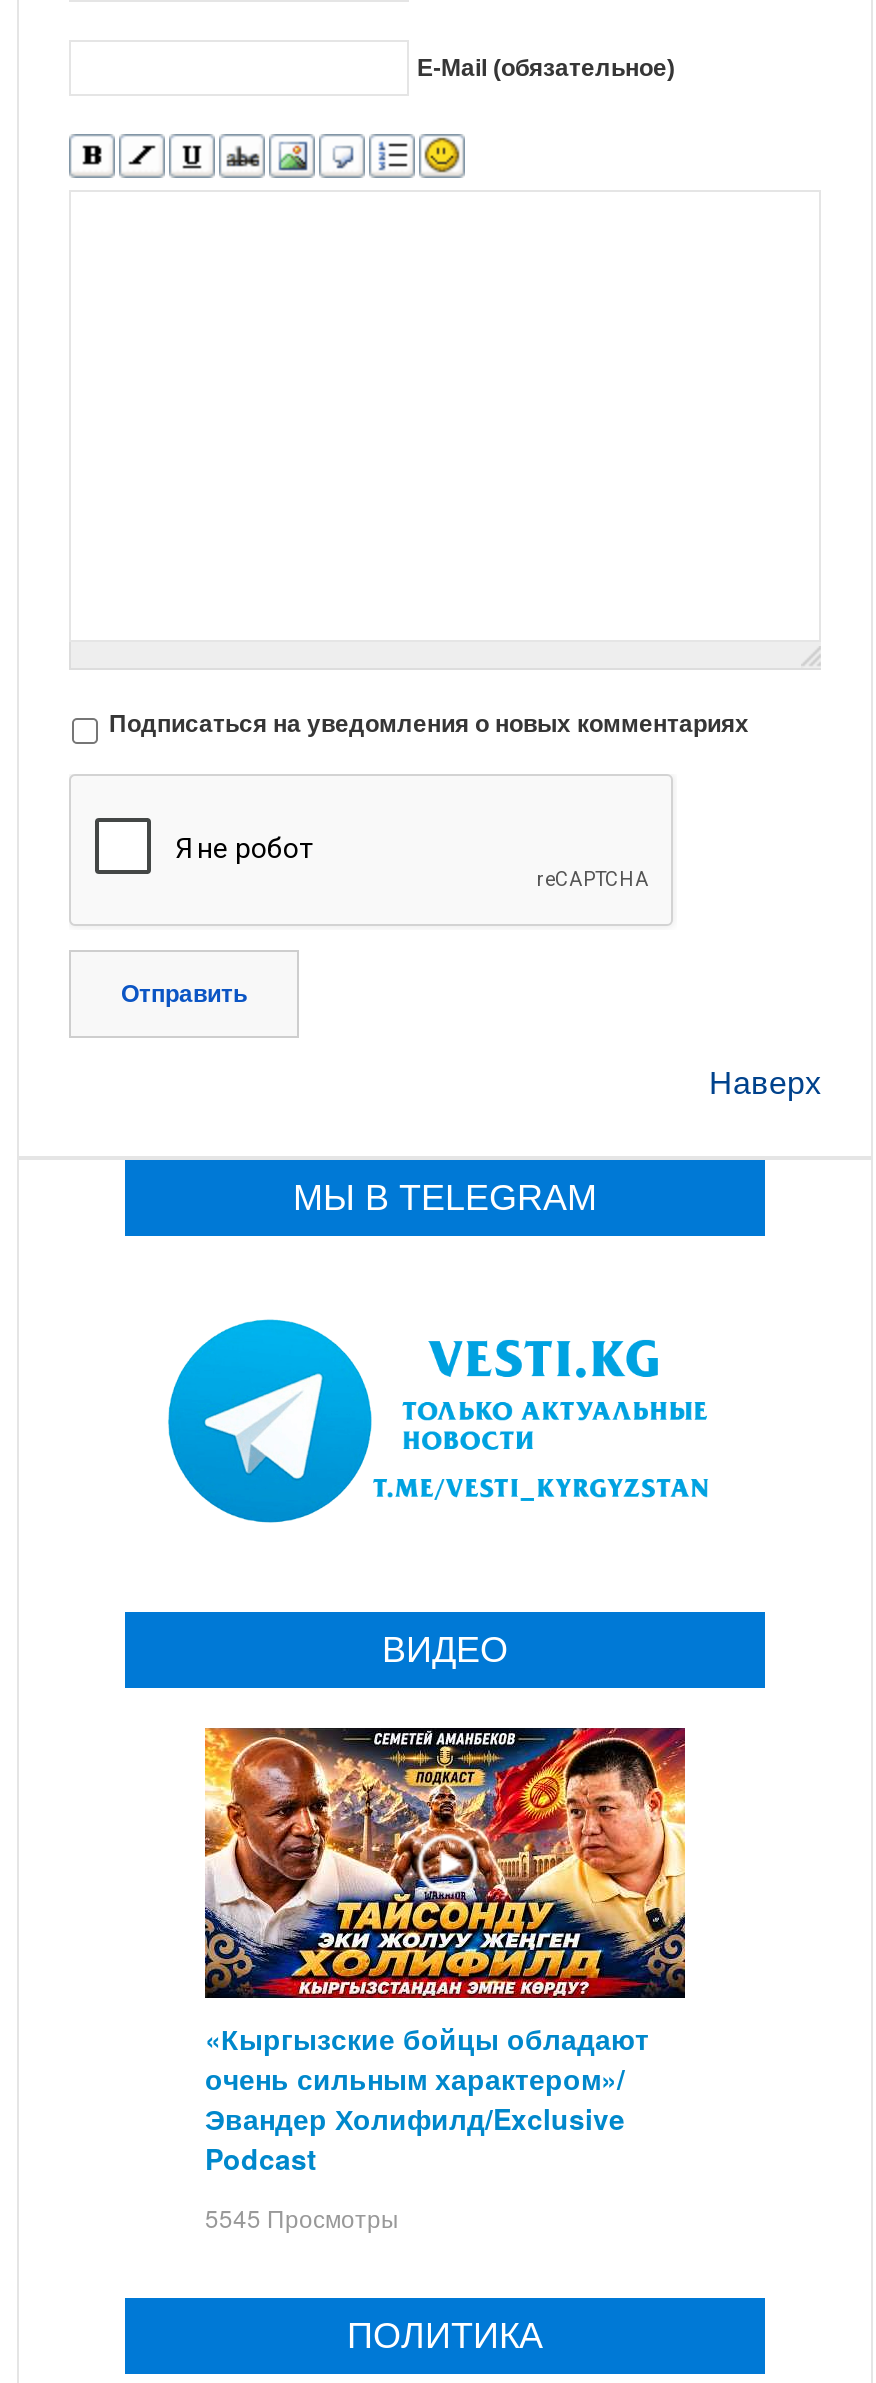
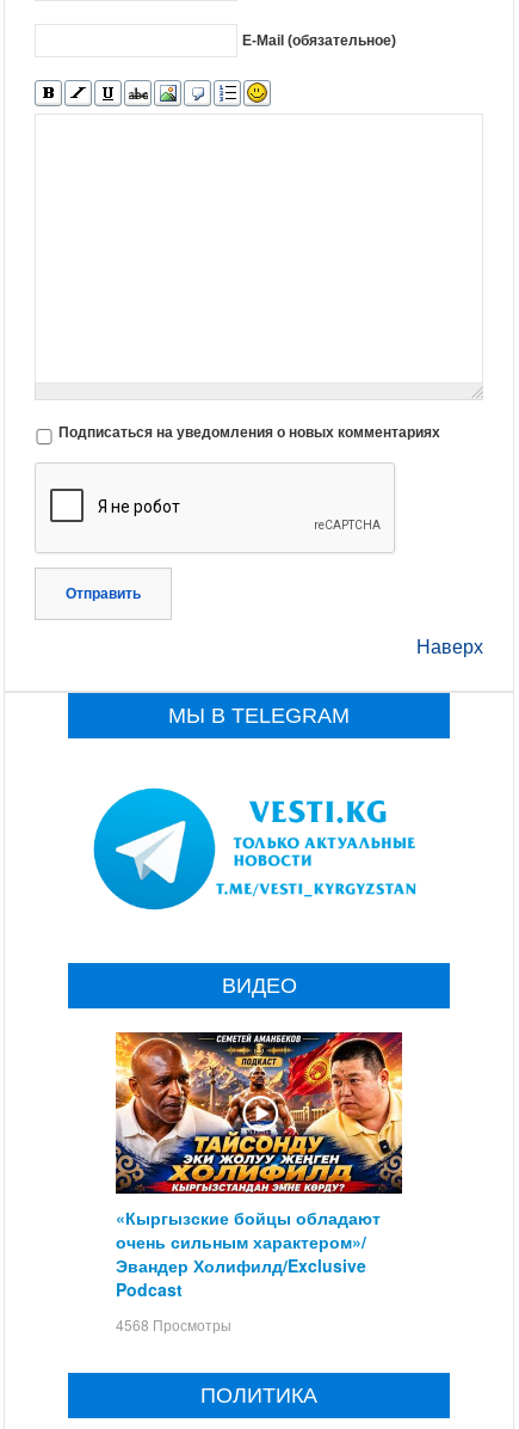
- 5545 Просмотры
+ 4568 Просмотры
